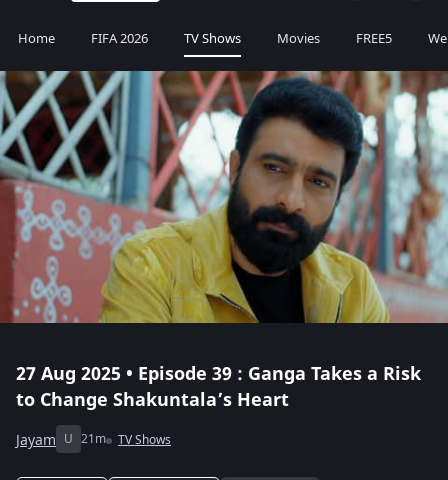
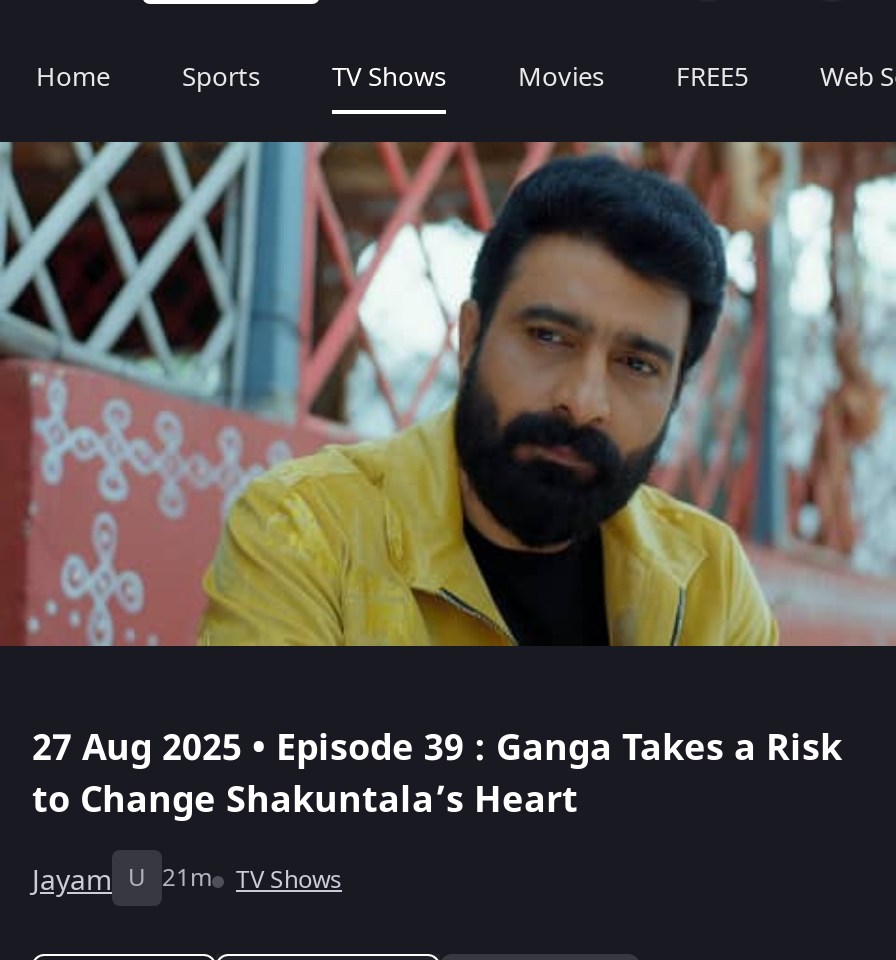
- FIFA 2026
+ Sports
